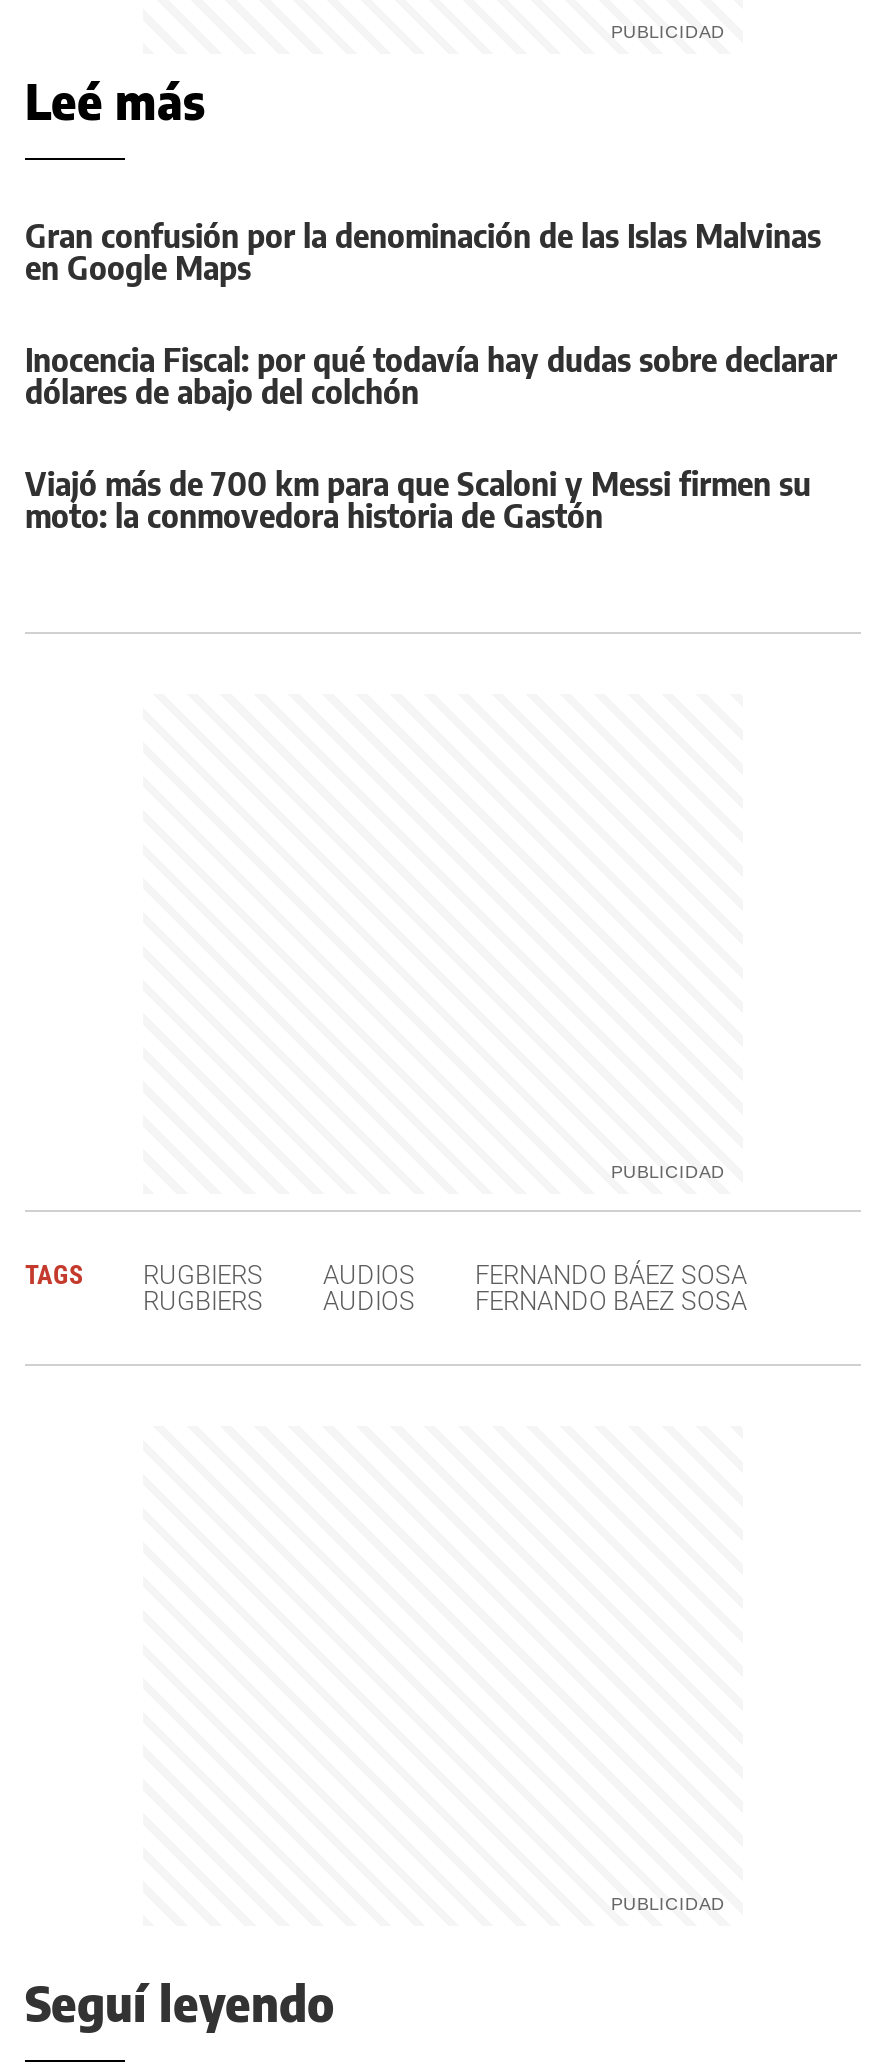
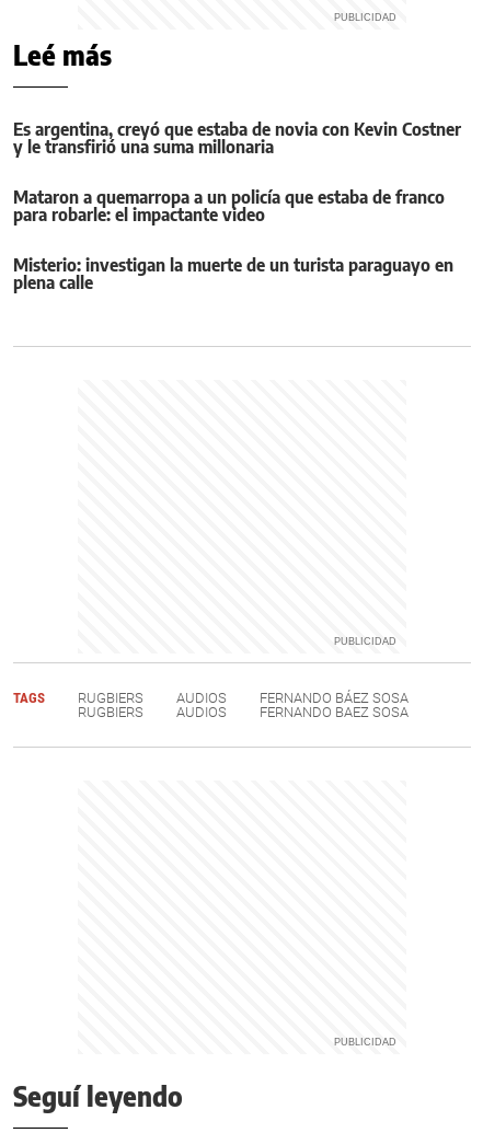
- Gran confusión por la denominación de las Islas Malvinas
- en Google Maps
+ Es argentina, creyó que estaba de novia con Kevin Costner
+ y le transfirió una suma millonaria

- Inocencia Fiscal: por qué todavía hay dudas sobre declarar
- dólares de abajo del colchón
+ Mataron a quemarropa a un policía que estaba de franco
+ para robarle: el impactante video

- Viajó más de 700 km para que Scaloni y Messi firmen su
- moto: la conmovedora historia de Gastón
+ Misterio: investigan la muerte de un turista paraguayo en
+ plena calle
